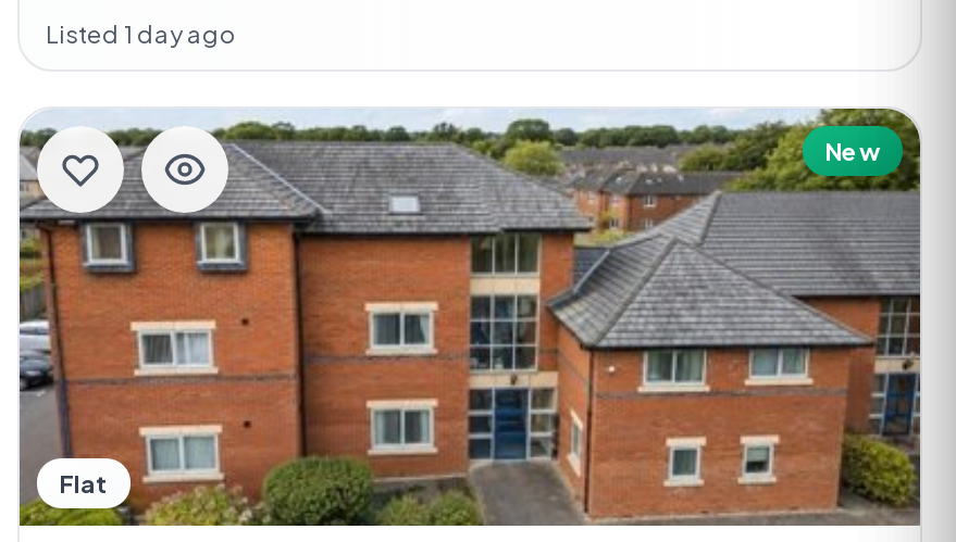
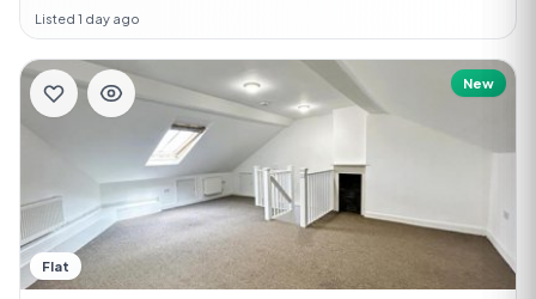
- [image]
+ [image]
